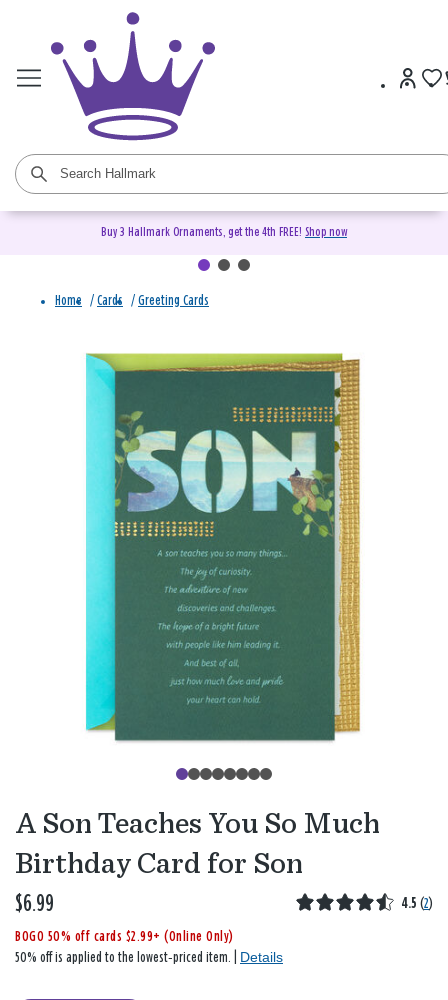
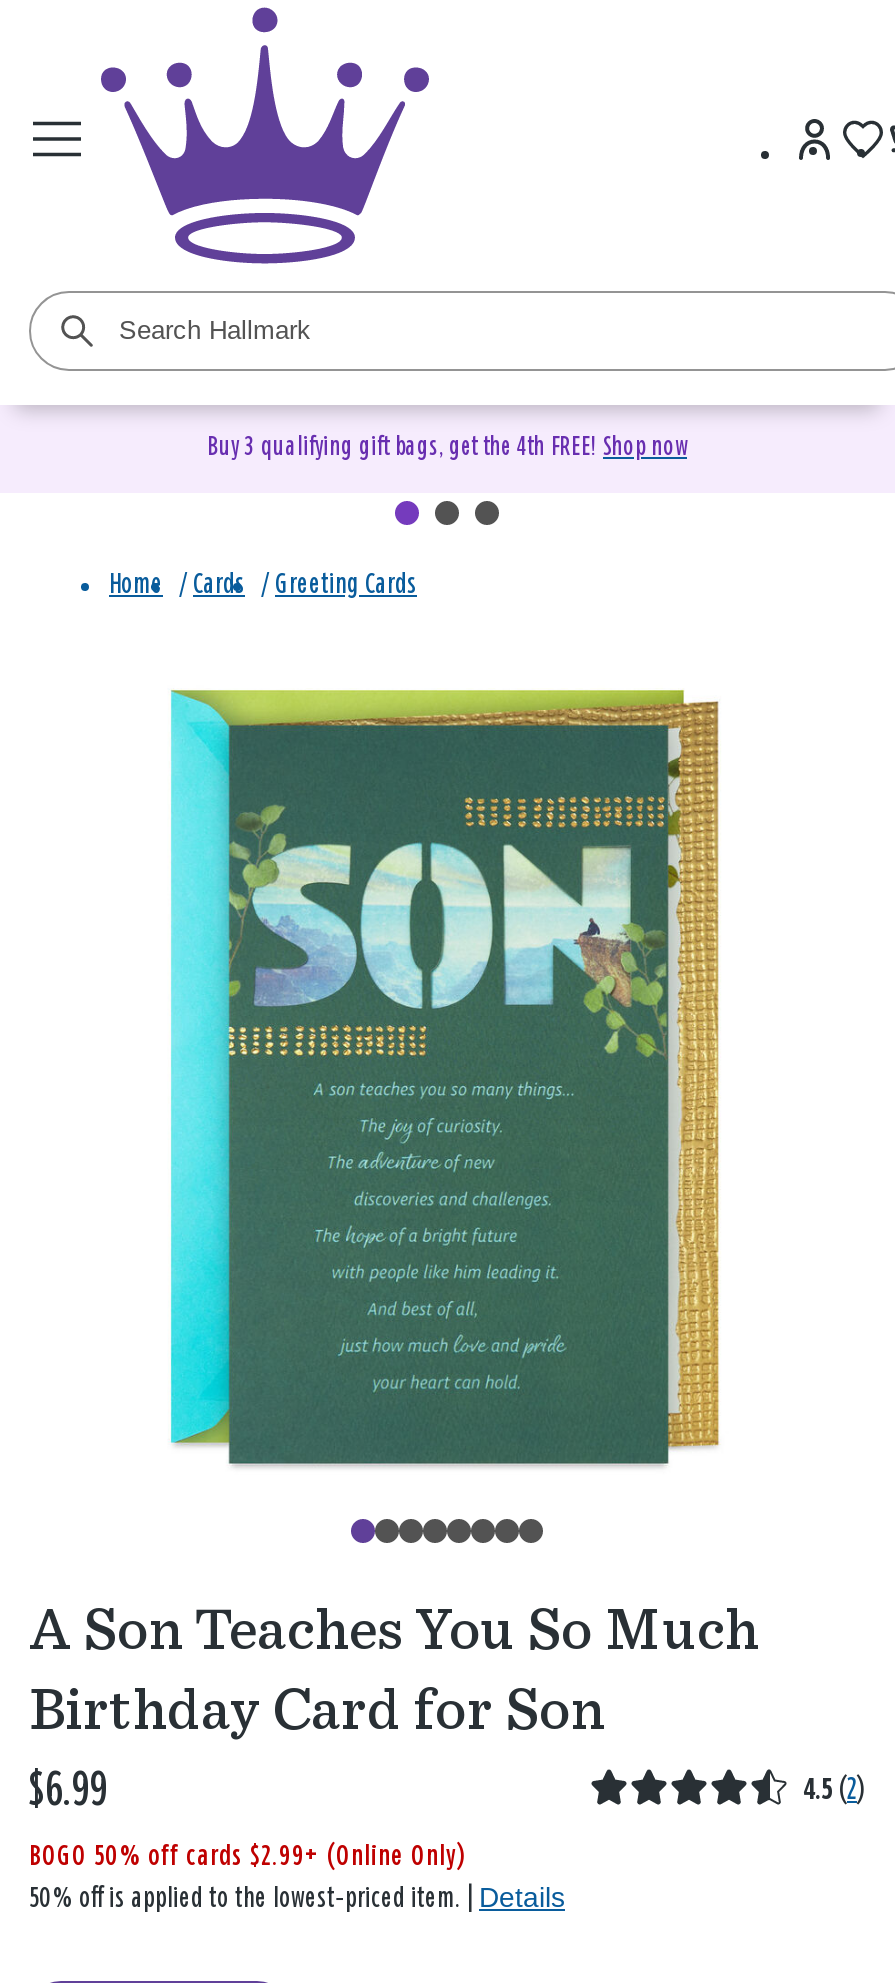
- Buy 3 Hallmark Ornaments, get the 4th FREE! Shop now
+ Buy 3 qualifying gift bags, get the 4th FREE! Shop now
